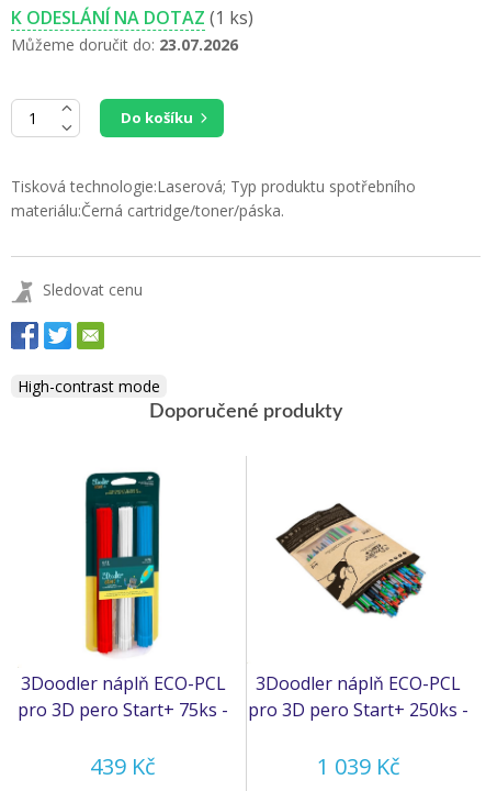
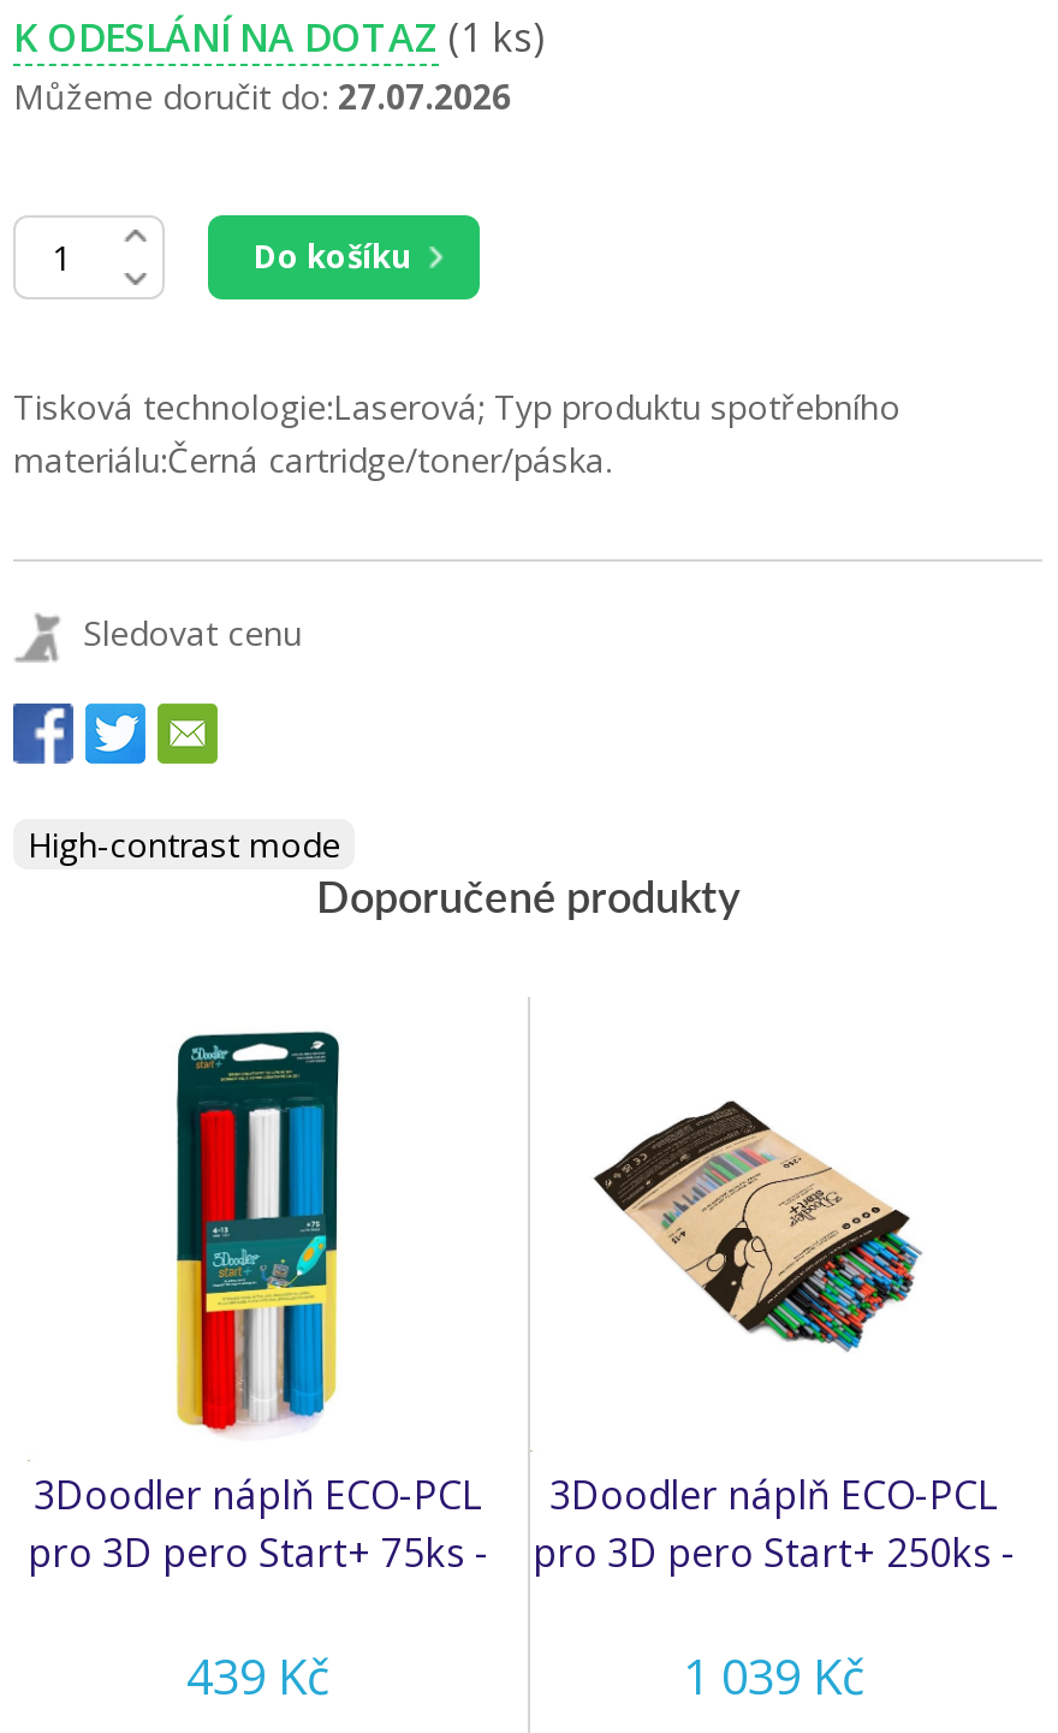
- Můžeme doručit do: 23.07.2026
+ Můžeme doručit do: 27.07.2026
